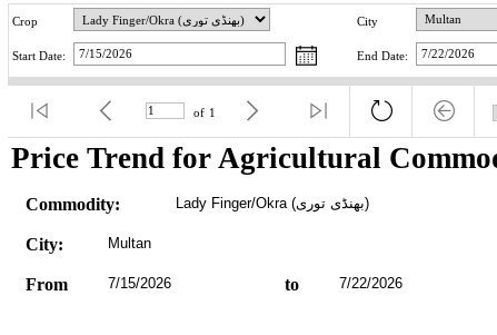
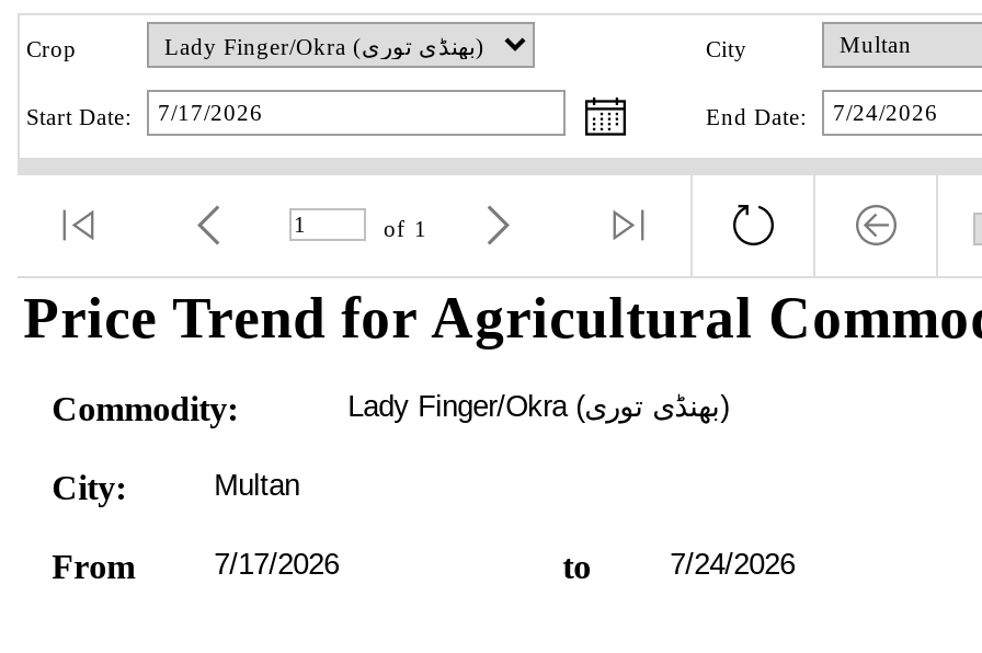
- 7/15/2026
+ 7/17/2026

- 7/22/2026
+ 7/24/2026
